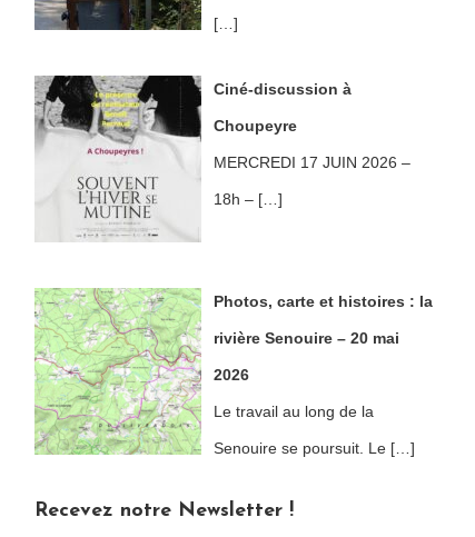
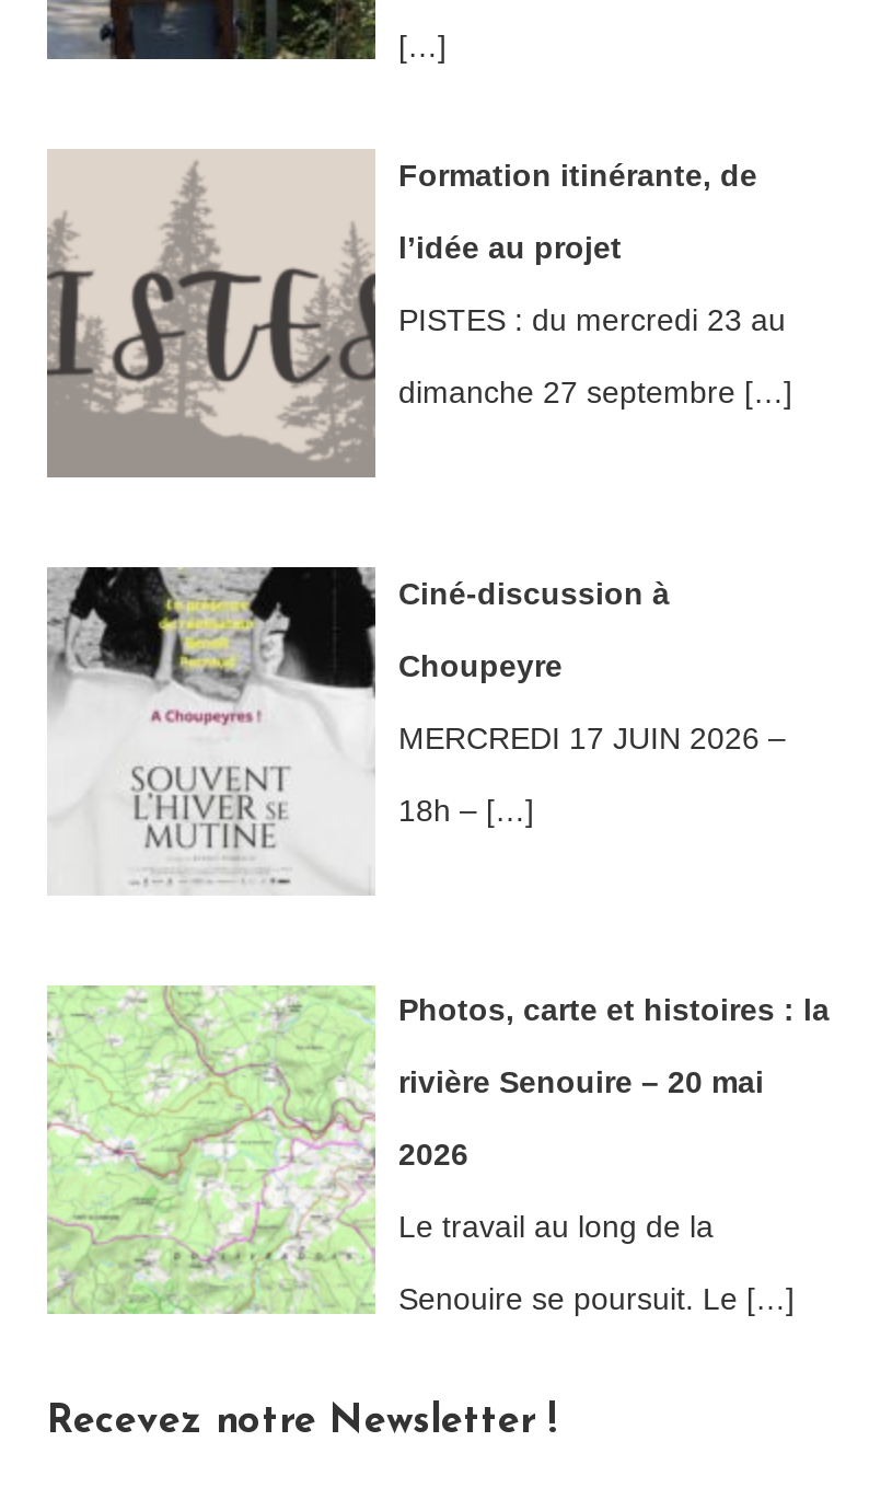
+ [image]
+ Formation itinérante, de
+ l’idée au projet
+ PISTES : du mercredi 23 au
+ dimanche 27 septembre […]
